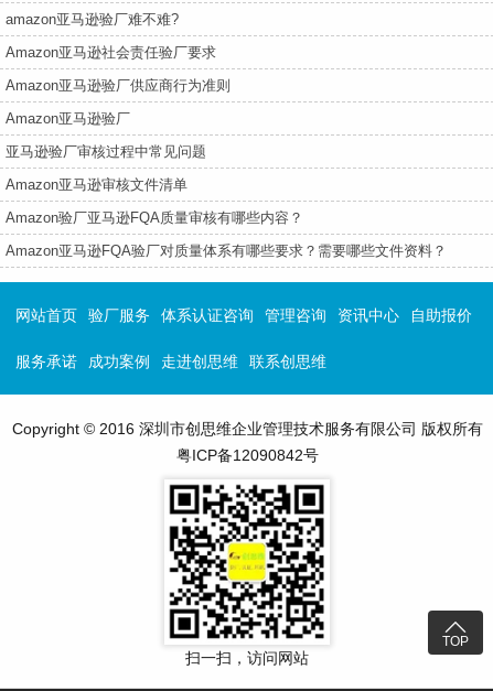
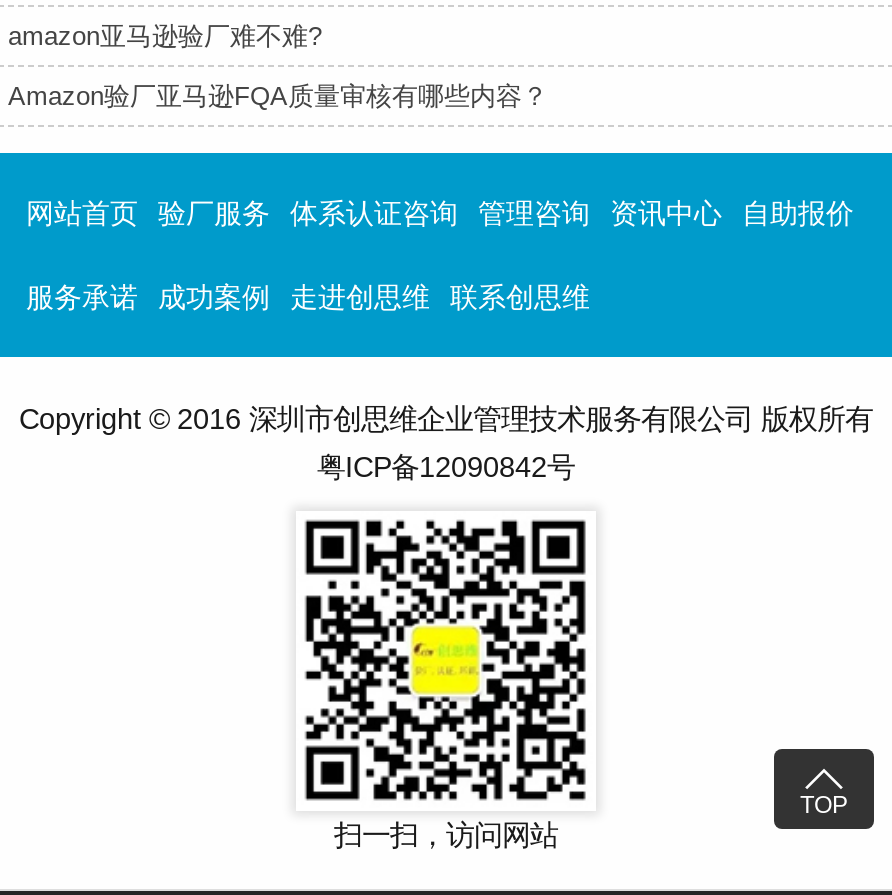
- Amazon亚马逊社会责任验厂要求
- Amazon亚马逊验厂供应商行为准则
- Amazon亚马逊验厂
- 亚马逊验厂审核过程中常见问题
- Amazon亚马逊审核文件清单

- Amazon亚马逊FQA验厂对质量体系有哪些要求？需要哪些文件资料？
